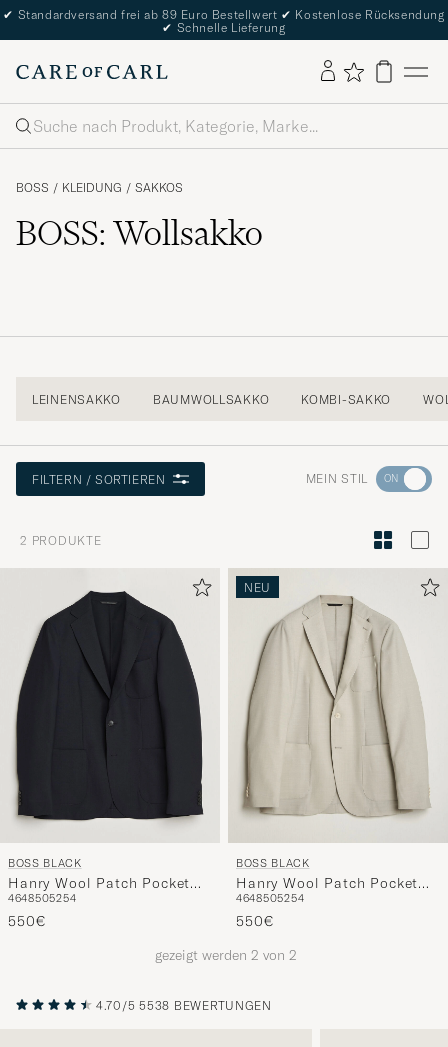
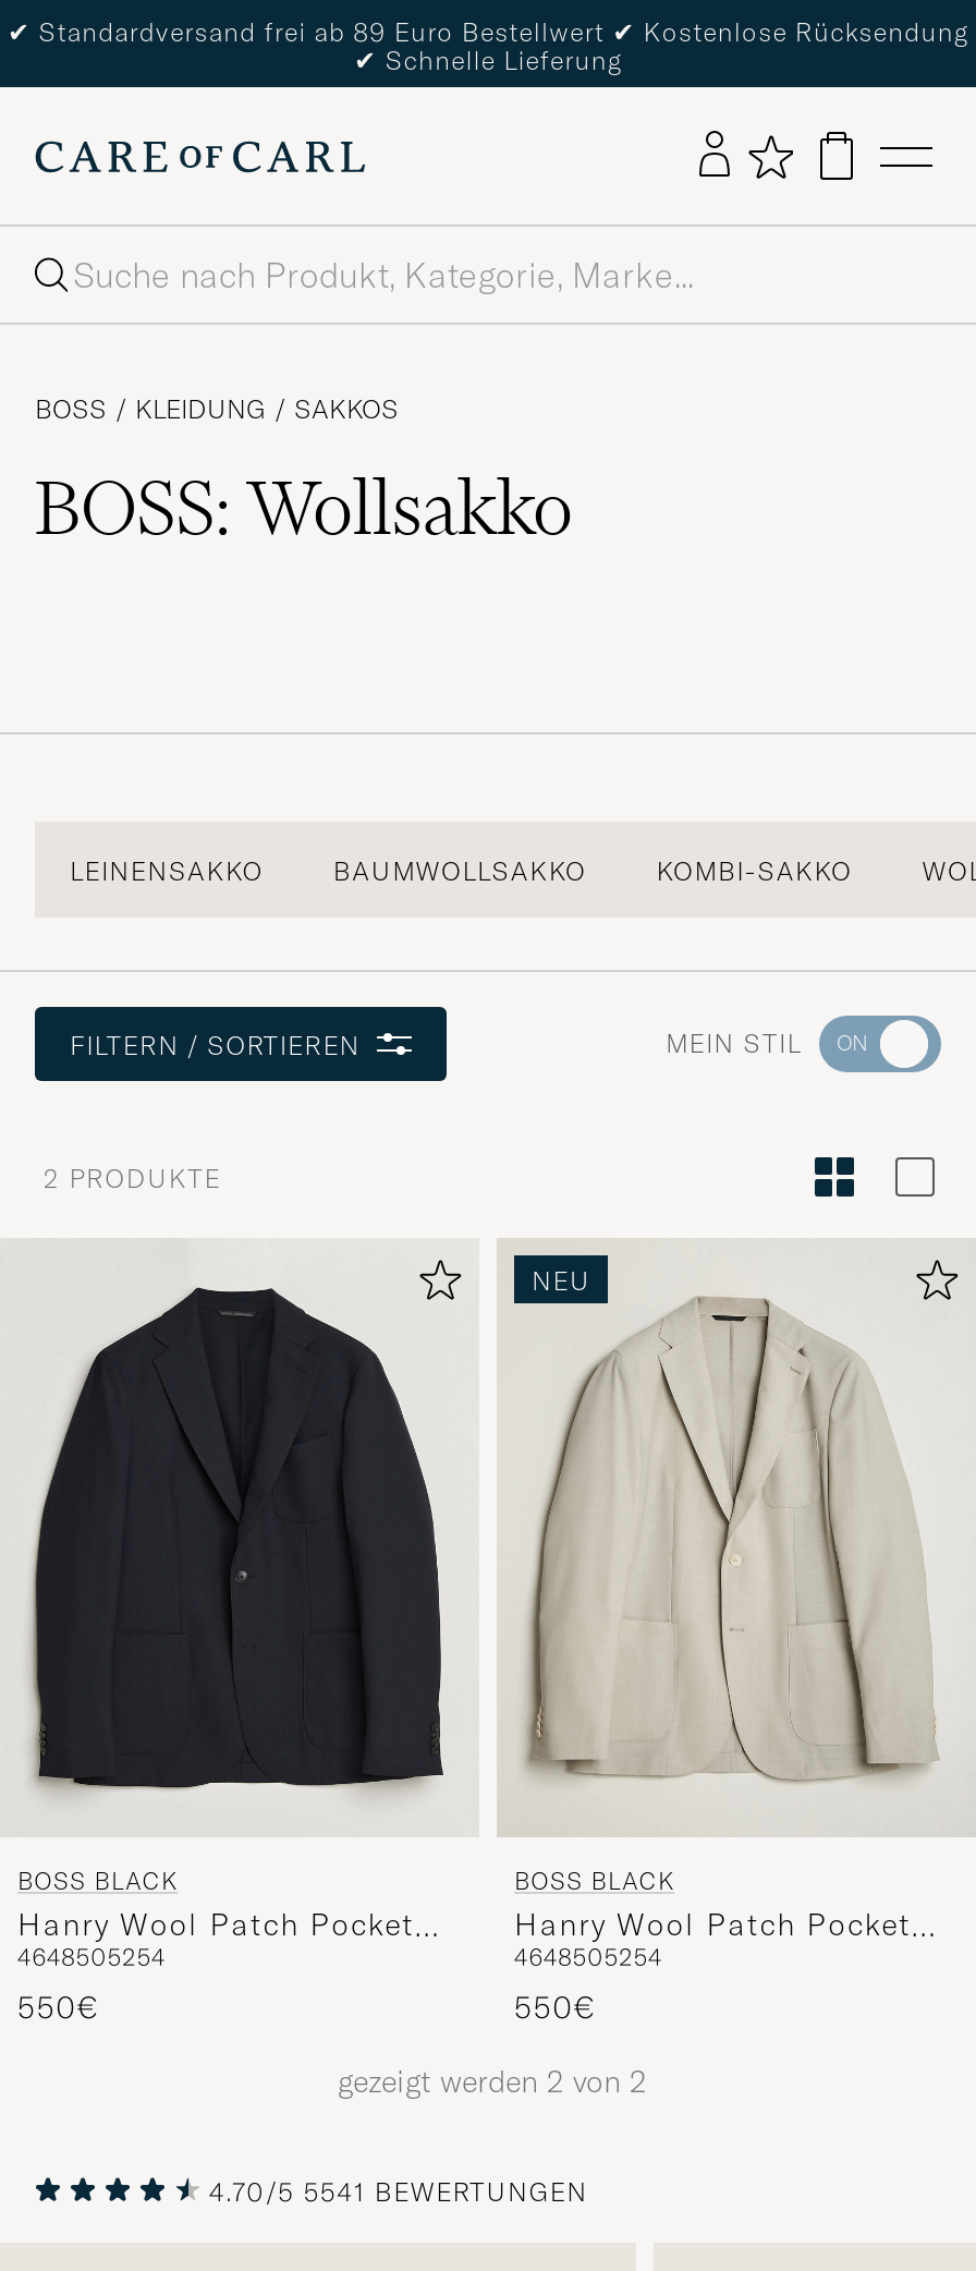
- 4.70/5 5538 BEWERTUNGEN
+ 4.70/5 5541 BEWERTUNGEN
